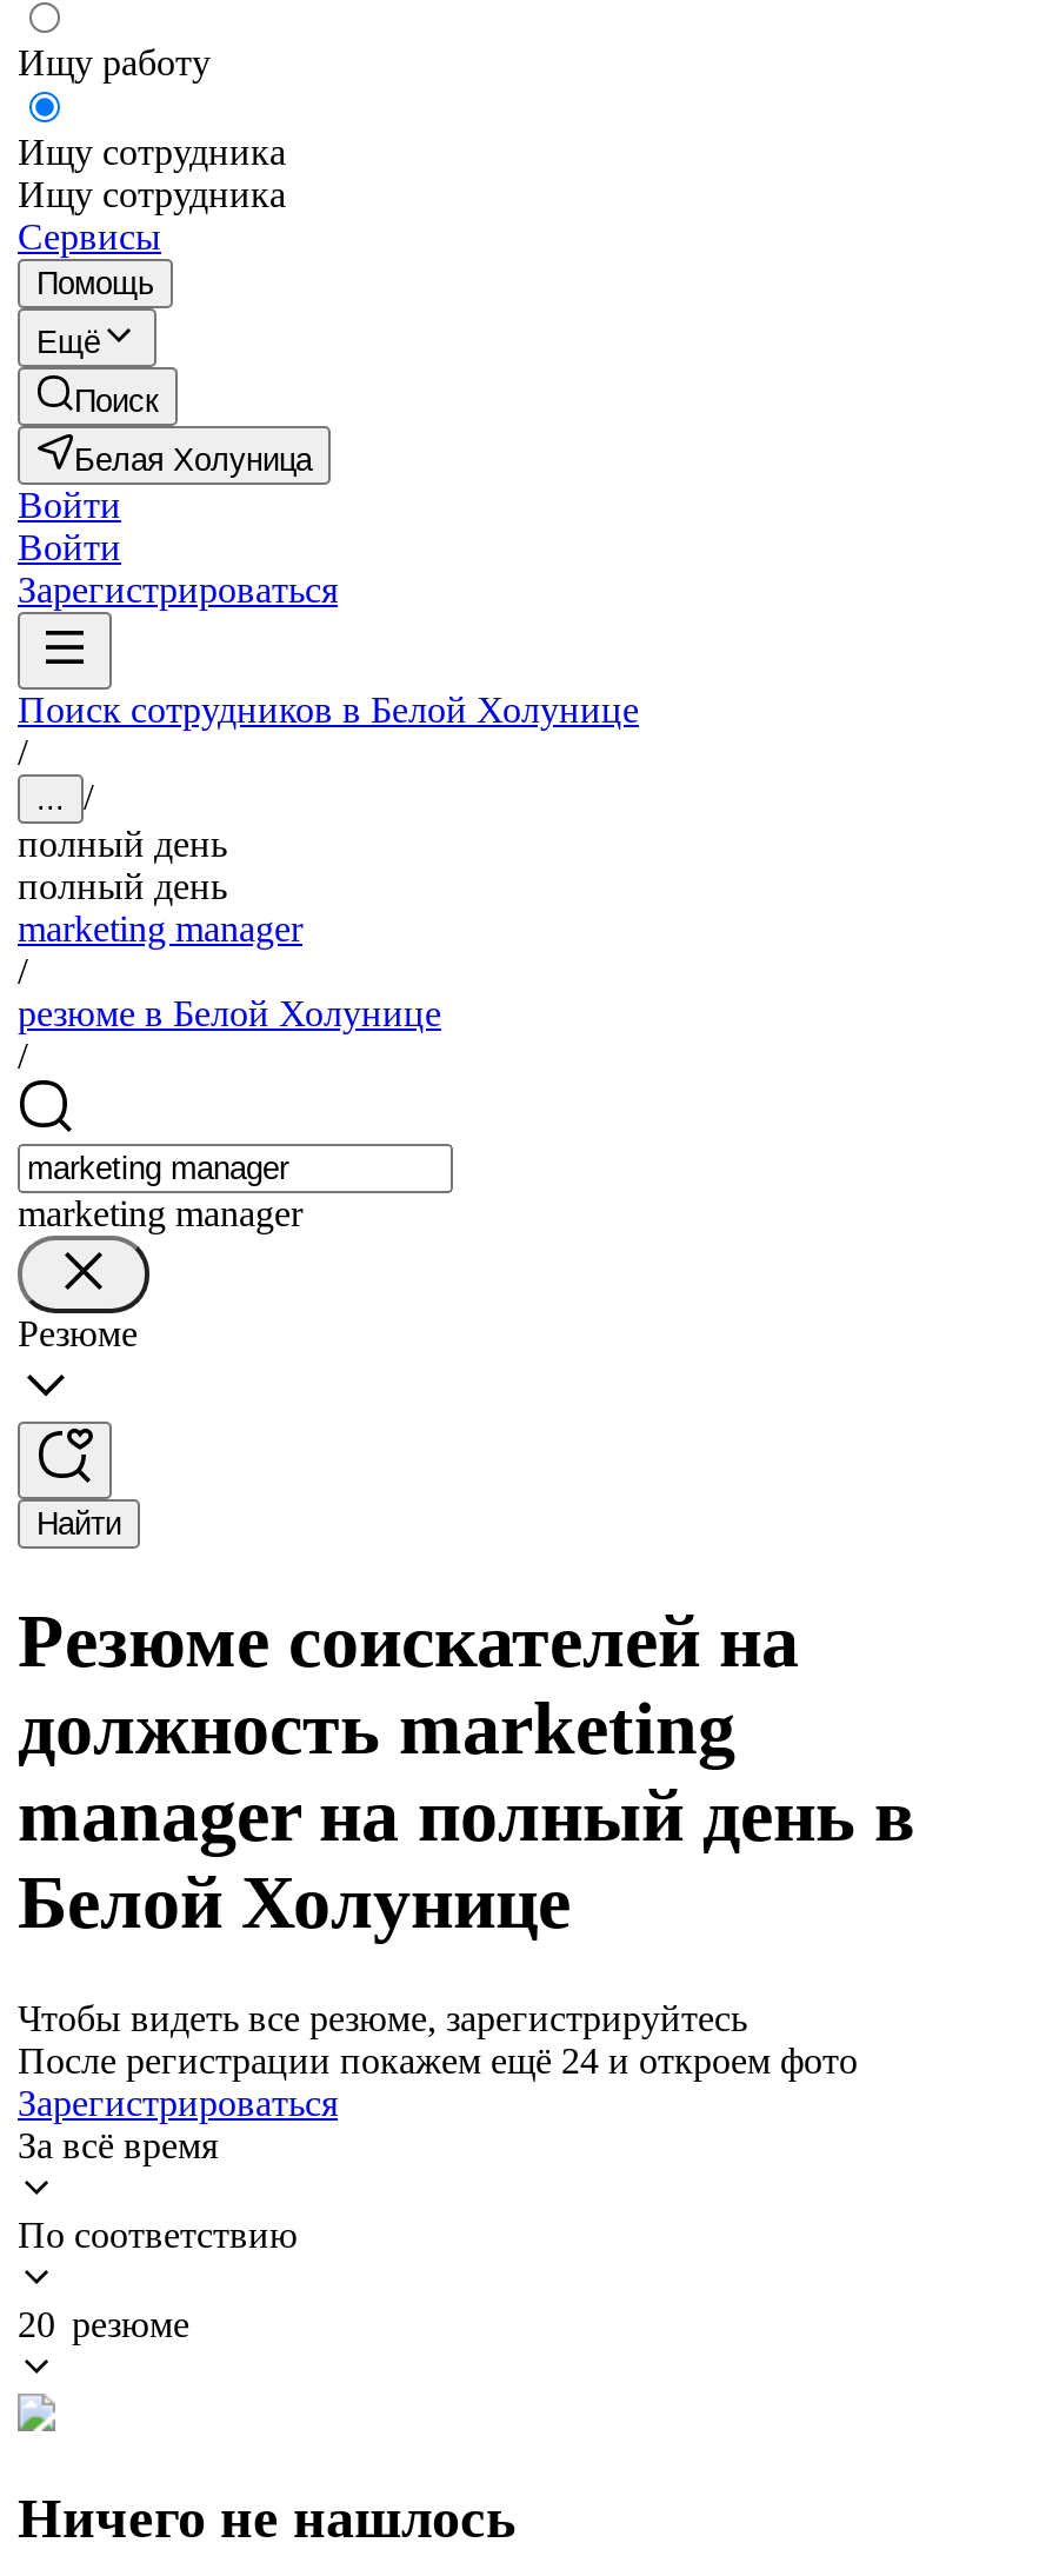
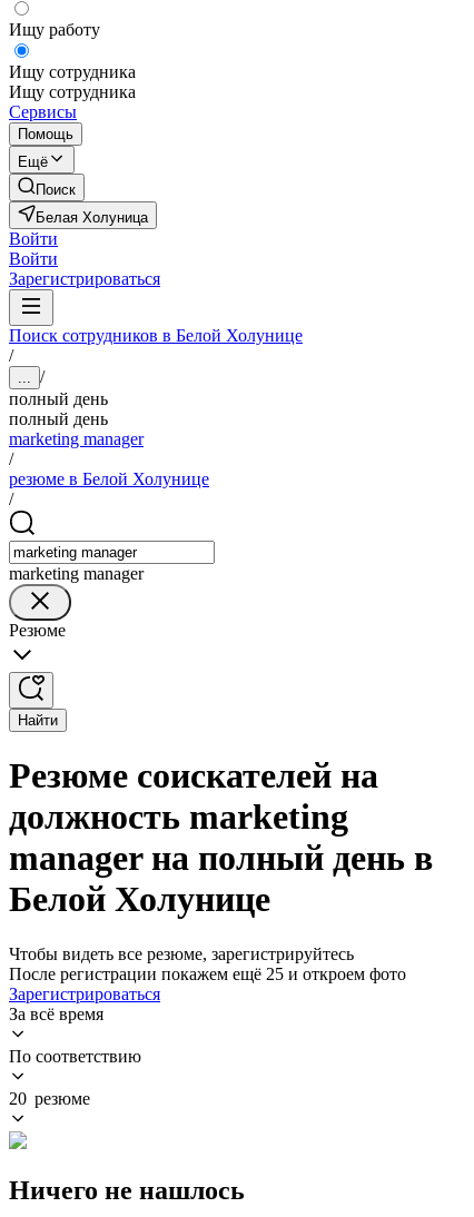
- После регистрации покажем ещё 24 и откроем фото
+ После регистрации покажем ещё 25 и откроем фото
